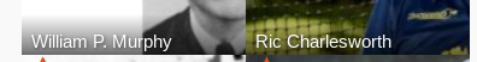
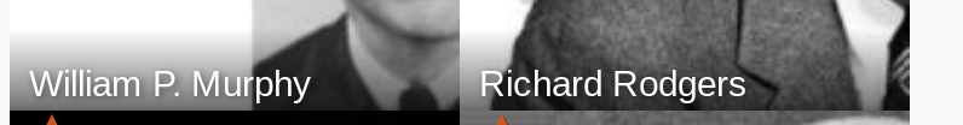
- Ric Charlesworth
+ Richard Rodgers
